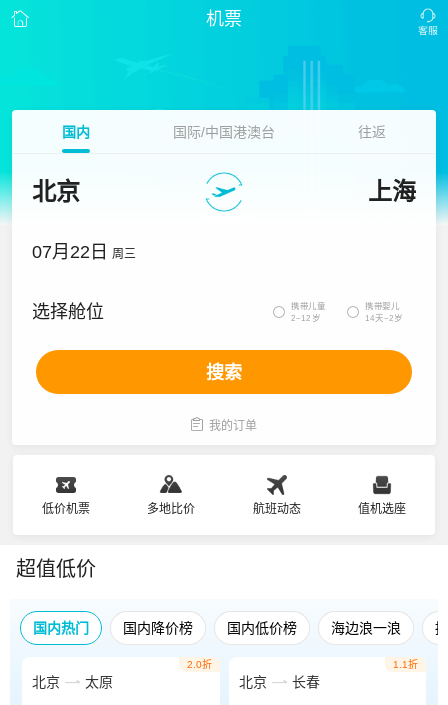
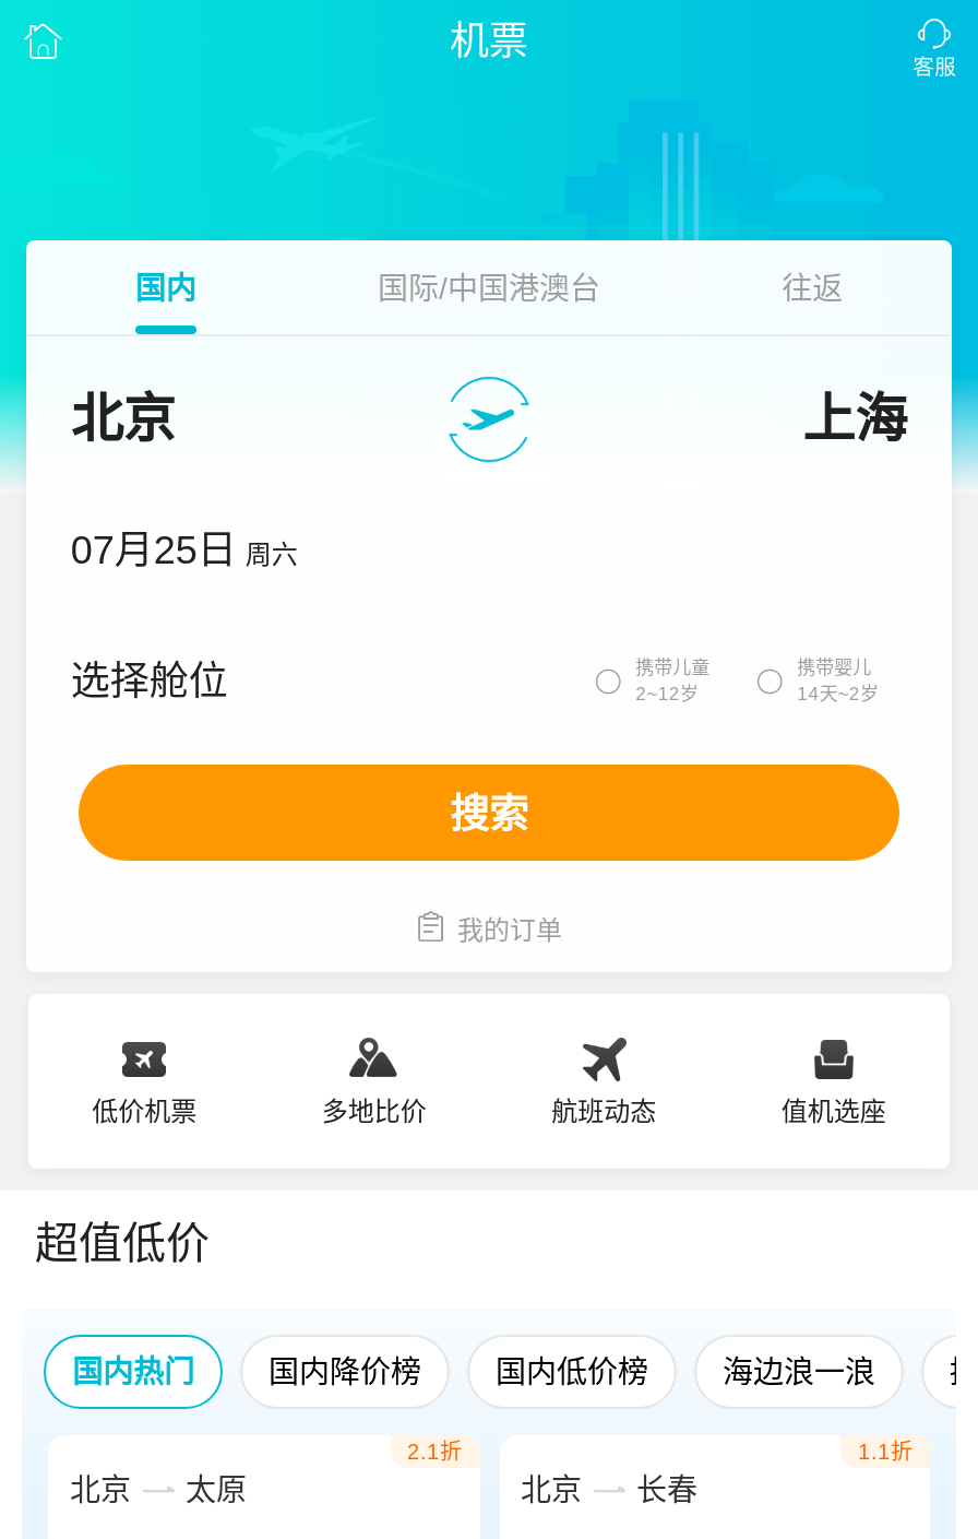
- 07月22日 周三
+ 07月25日 周六

- 2.0折
+ 2.1折
